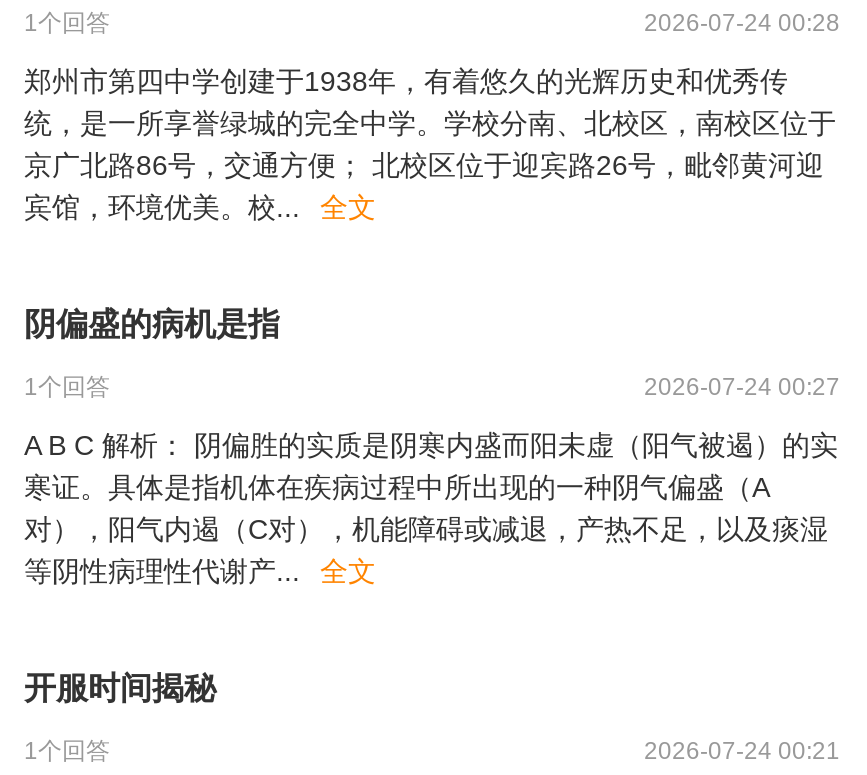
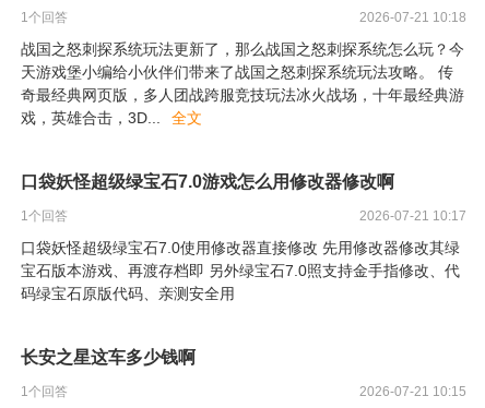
- 2026-07-24 00:28
+ 2026-07-21 10:18

- 郑州市第四中学创建于1938年，有着悠久的光辉历史和优秀传
- 统，是一所享誉绿城的完全中学。学校分南、北校区，南校区位于
- 京广北路86号，交通方便； 北校区位于迎宾路26号，毗邻黄河迎
- 宾馆，环境优美。校...
+ 战国之怒刺探系统玩法更新了，那么战国之怒刺探系统怎么玩？今
+ 天游戏堡小编给小伙伴们带来了战国之怒刺探系统玩法攻略。 传
+ 奇最经典网页版，多人团战跨服竞技玩法冰火战场，十年最经典游
+ 戏，英雄合击，3D...

- 阴偏盛的病机是指
+ 口袋妖怪超级绿宝石7.0游戏怎么用修改器修改啊

- 2026-07-24 00:27
+ 2026-07-21 10:17

- A B C 解析： 阴偏胜的实质是阴寒内盛而阳未虚（阳气被遏）的实
- 寒证。具体是指机体在疾病过程中所出现的一种阴气偏盛（A
- 对），阳气内遏（C对），机能障碍或减退，产热不足，以及痰湿
- 等阴性病理性代谢产...
- 全文
+ 口袋妖怪超级绿宝石7.0使用修改器直接修改 先用修改器修改其绿
+ 宝石版本游戏、再渡存档即 另外绿宝石7.0照支持金手指修改、代
+ 码绿宝石原版代码、亲测安全用

- 开服时间揭秘
+ 长安之星这车多少钱啊

- 2026-07-24 00:21
+ 2026-07-21 10:15
